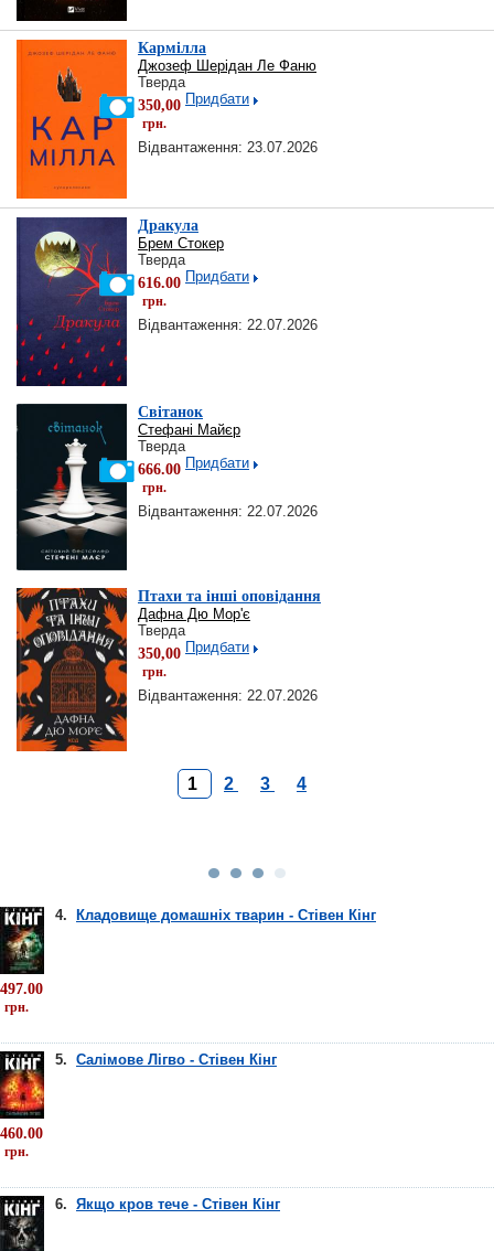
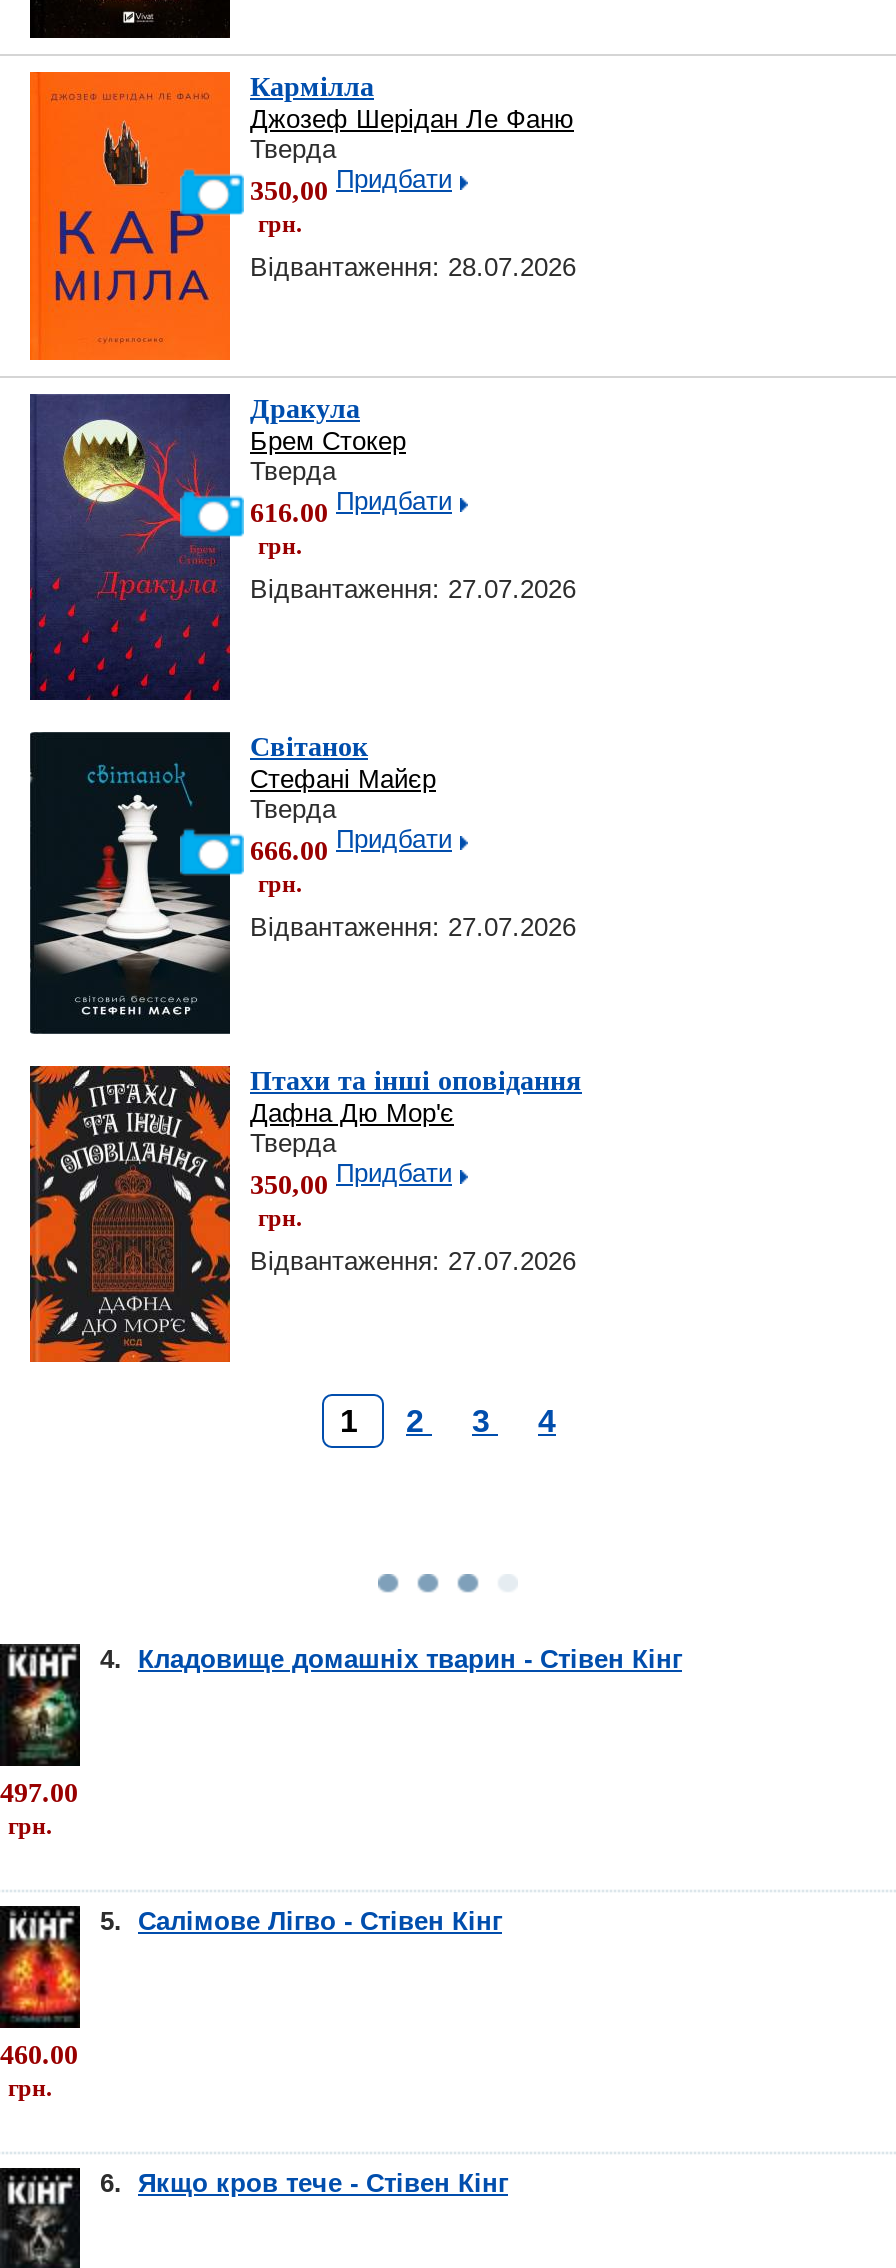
- Відвантаження: 23.07.2026
+ Відвантаження: 28.07.2026

- Відвантаження: 22.07.2026
+ Відвантаження: 27.07.2026

- Відвантаження: 22.07.2026
+ Відвантаження: 27.07.2026

- Відвантаження: 22.07.2026
+ Відвантаження: 27.07.2026
